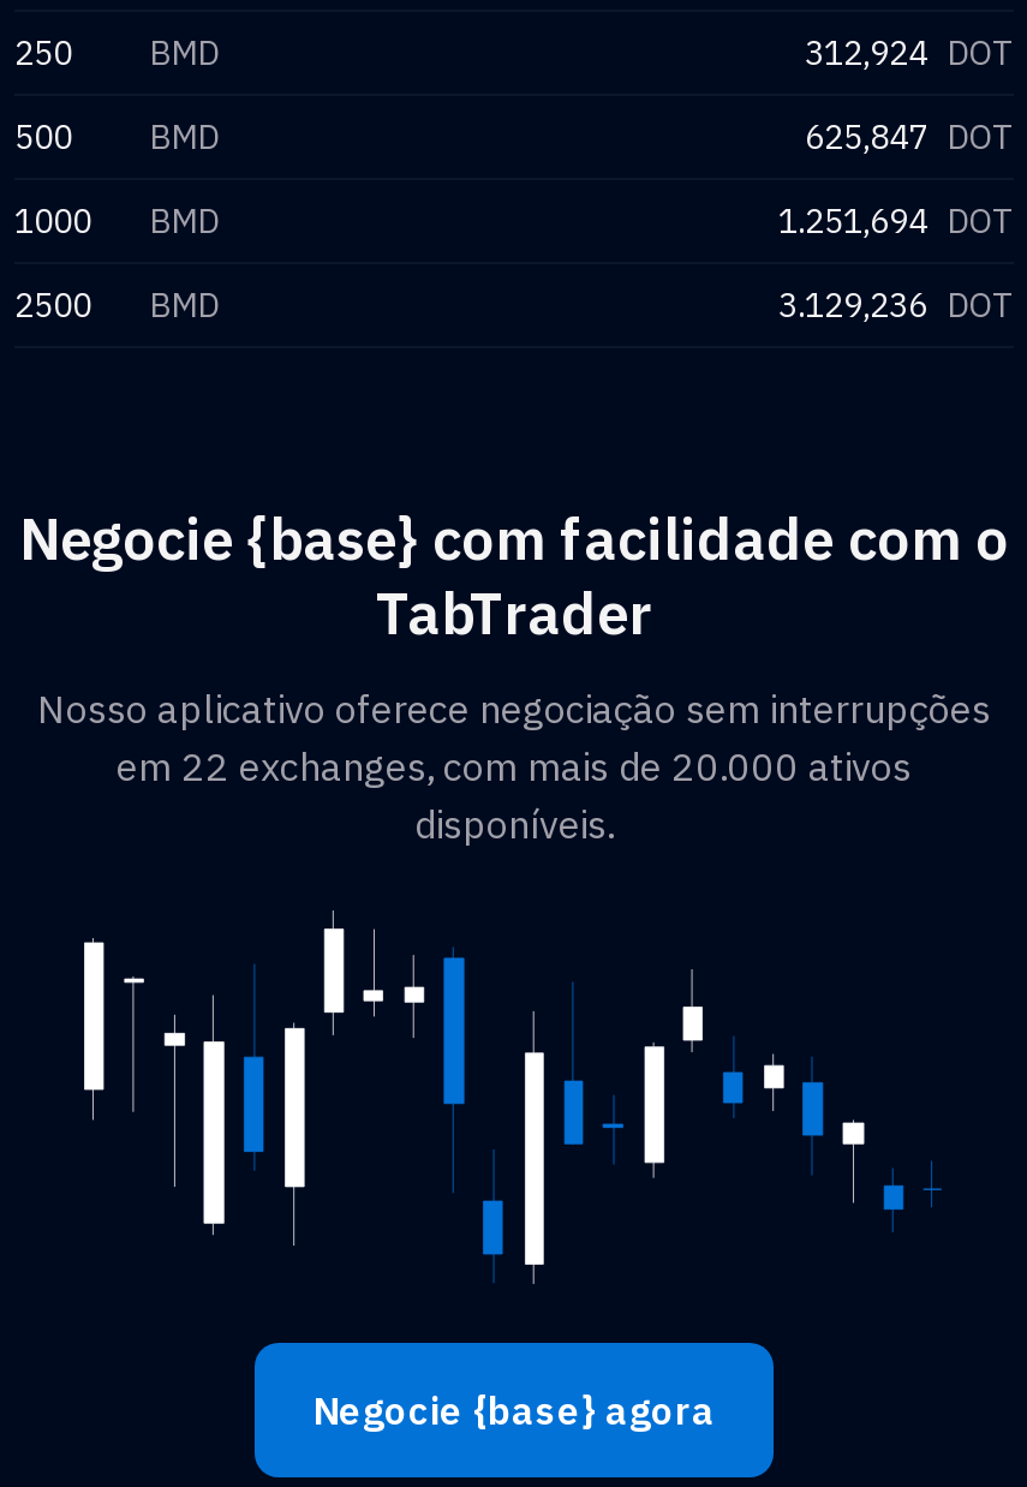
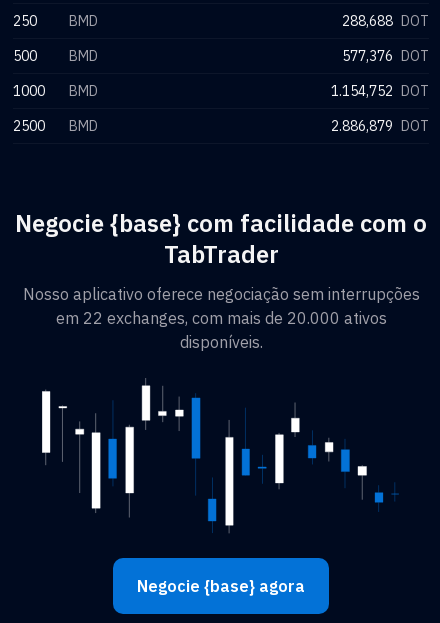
- 312,924 DOT
+ 288,688 DOT

- 625,847 DOT
+ 577,376 DOT

- 1.251,694 DOT
+ 1.154,752 DOT

- 3.129,236 DOT
+ 2.886,879 DOT
